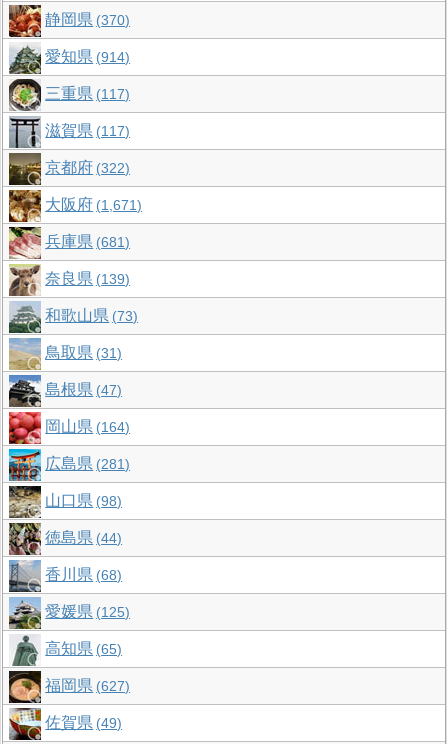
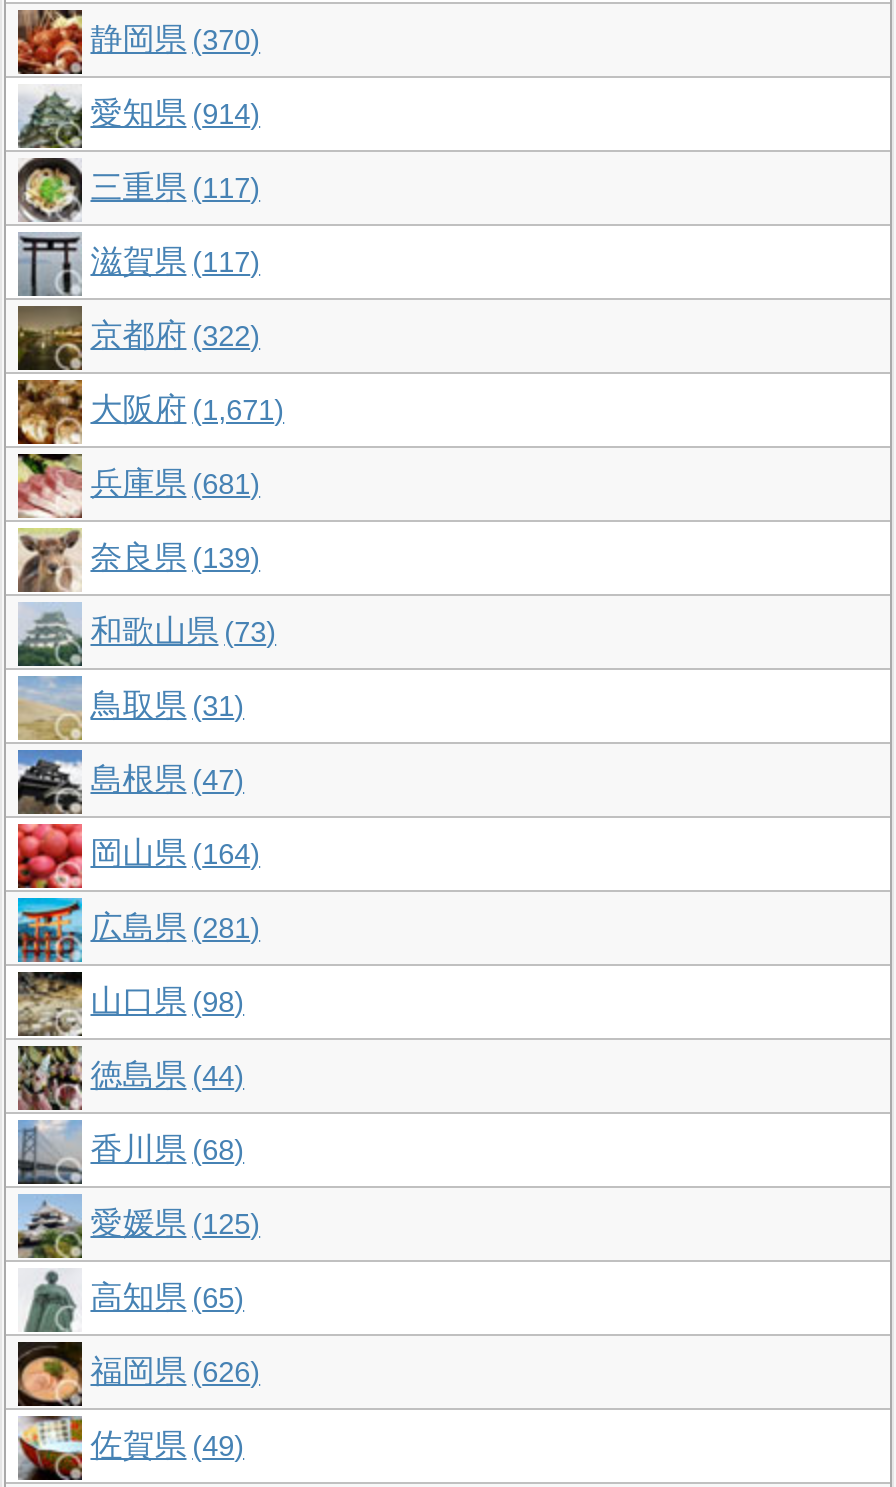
- 福岡県 627
+ 福岡県 626
